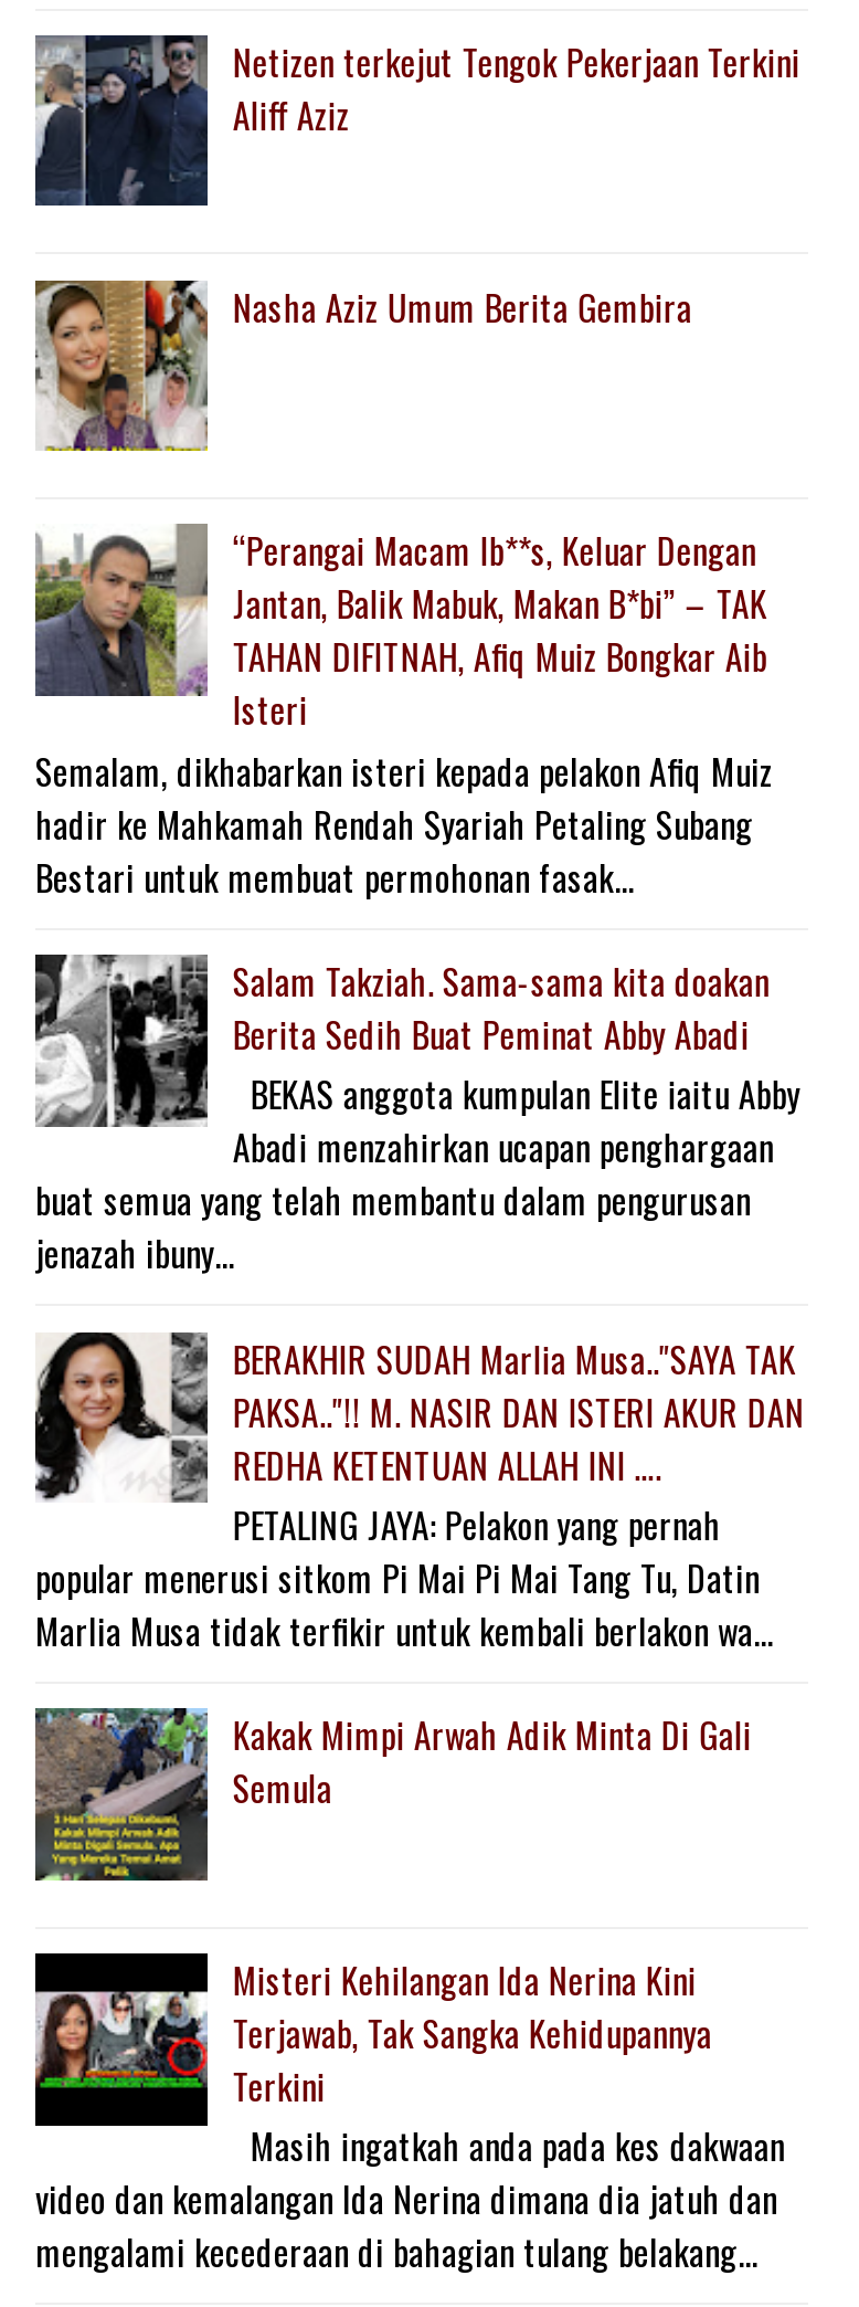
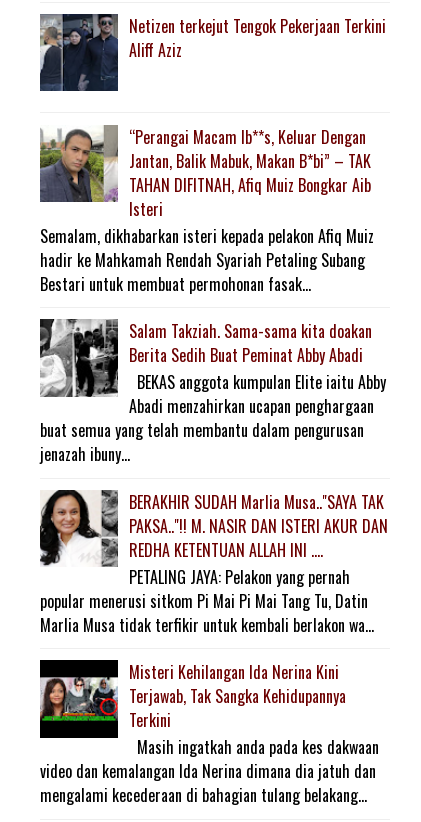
- [image]
- Nasha Aziz Umum Berita Gembira

- [image]
- Kakak Mimpi Arwah Adik Minta Di Gali
- Semula
